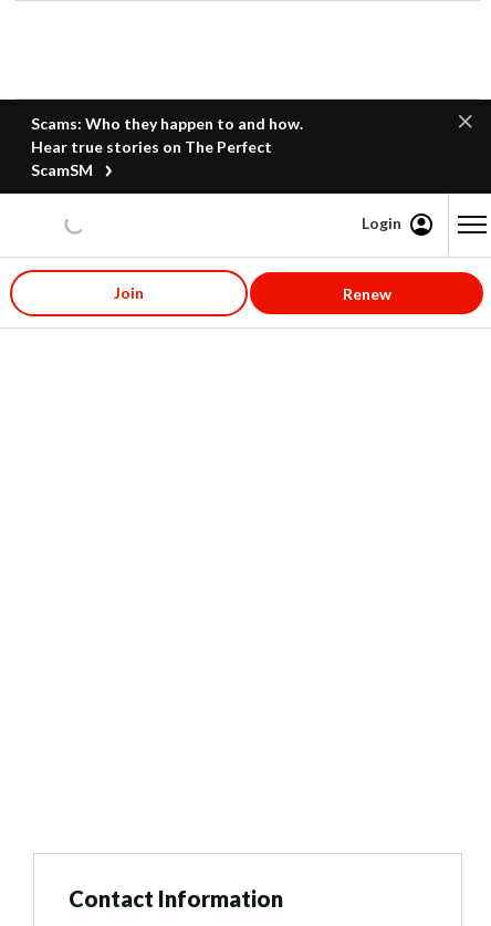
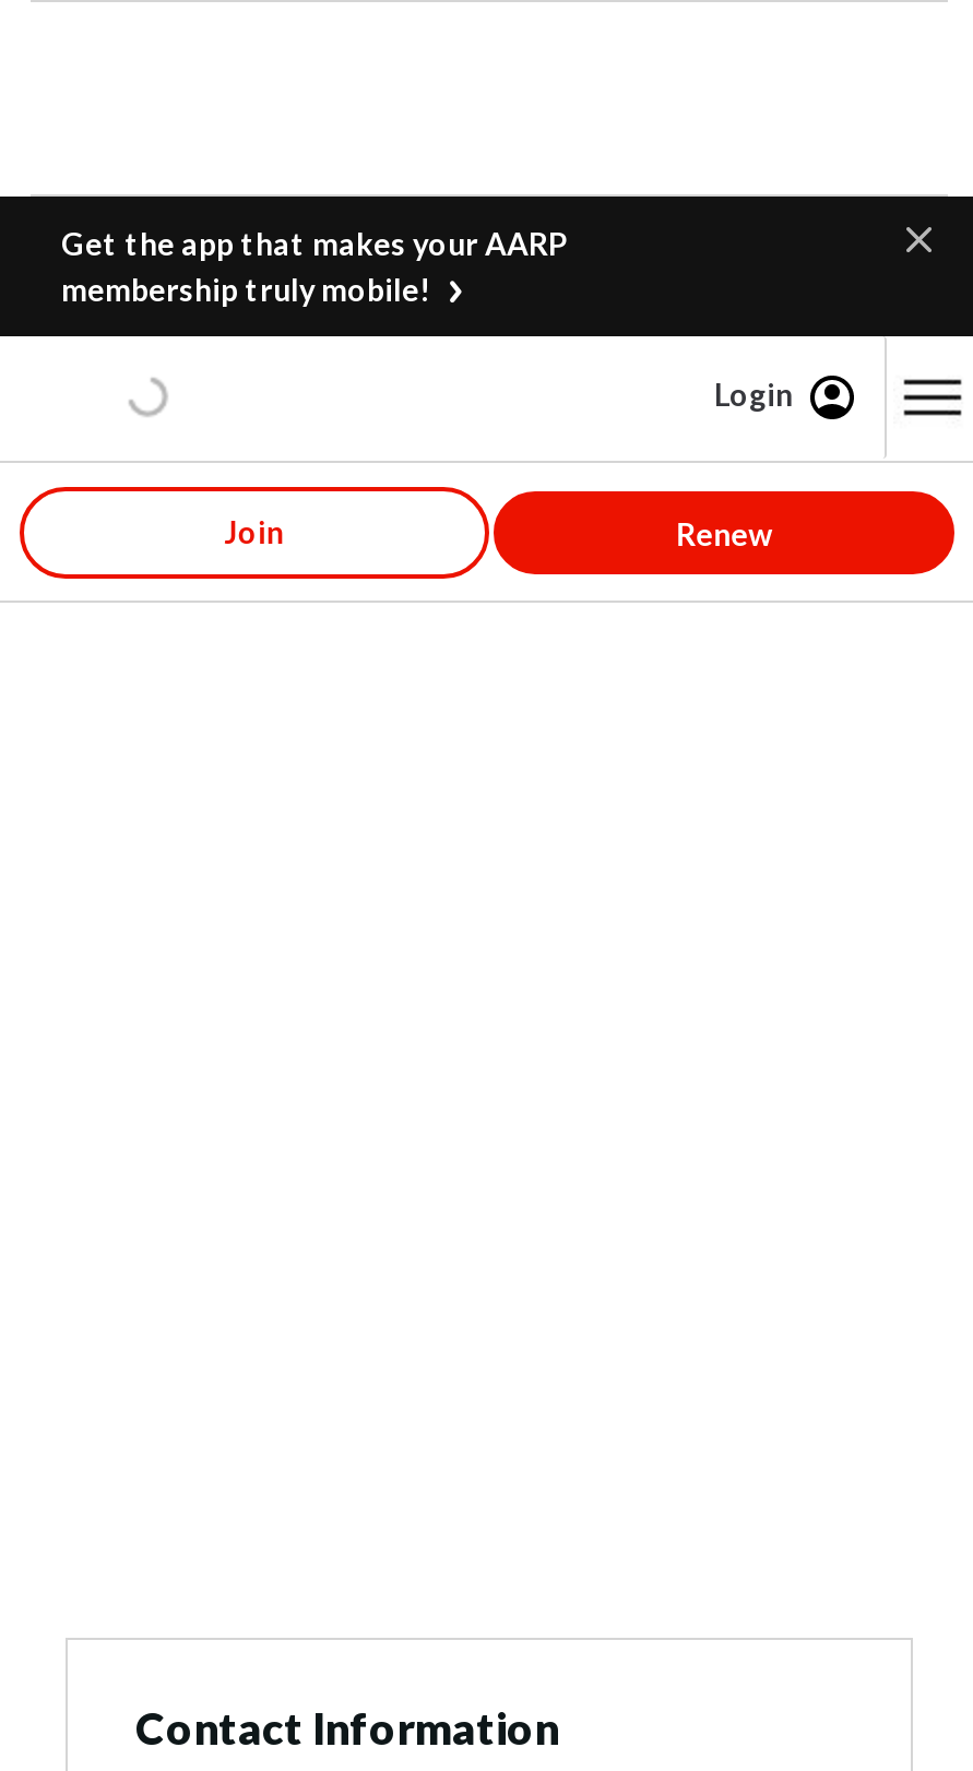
- Scams: Who they happen to and how.
- Hear true stories on The Perfect
- ScamSM
+ Get the app that makes your AARP
+ membership truly mobile!
